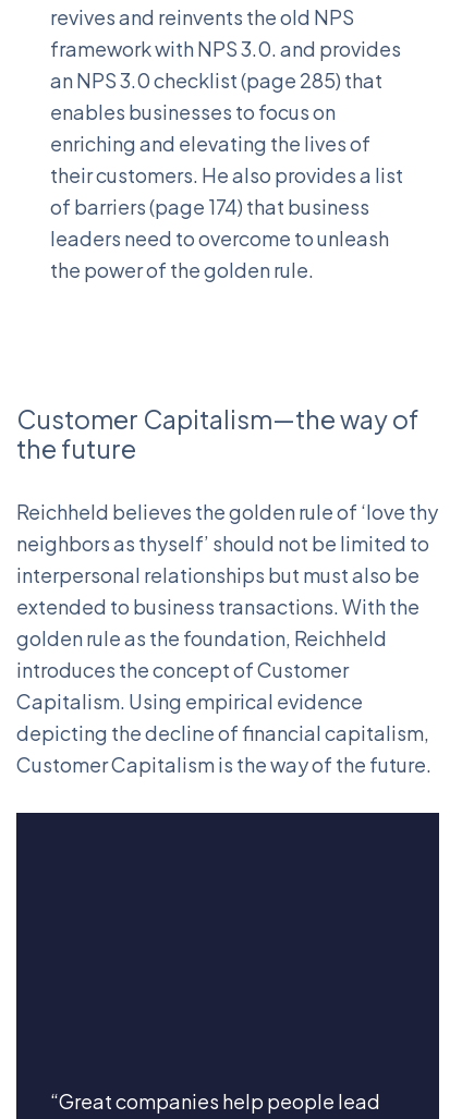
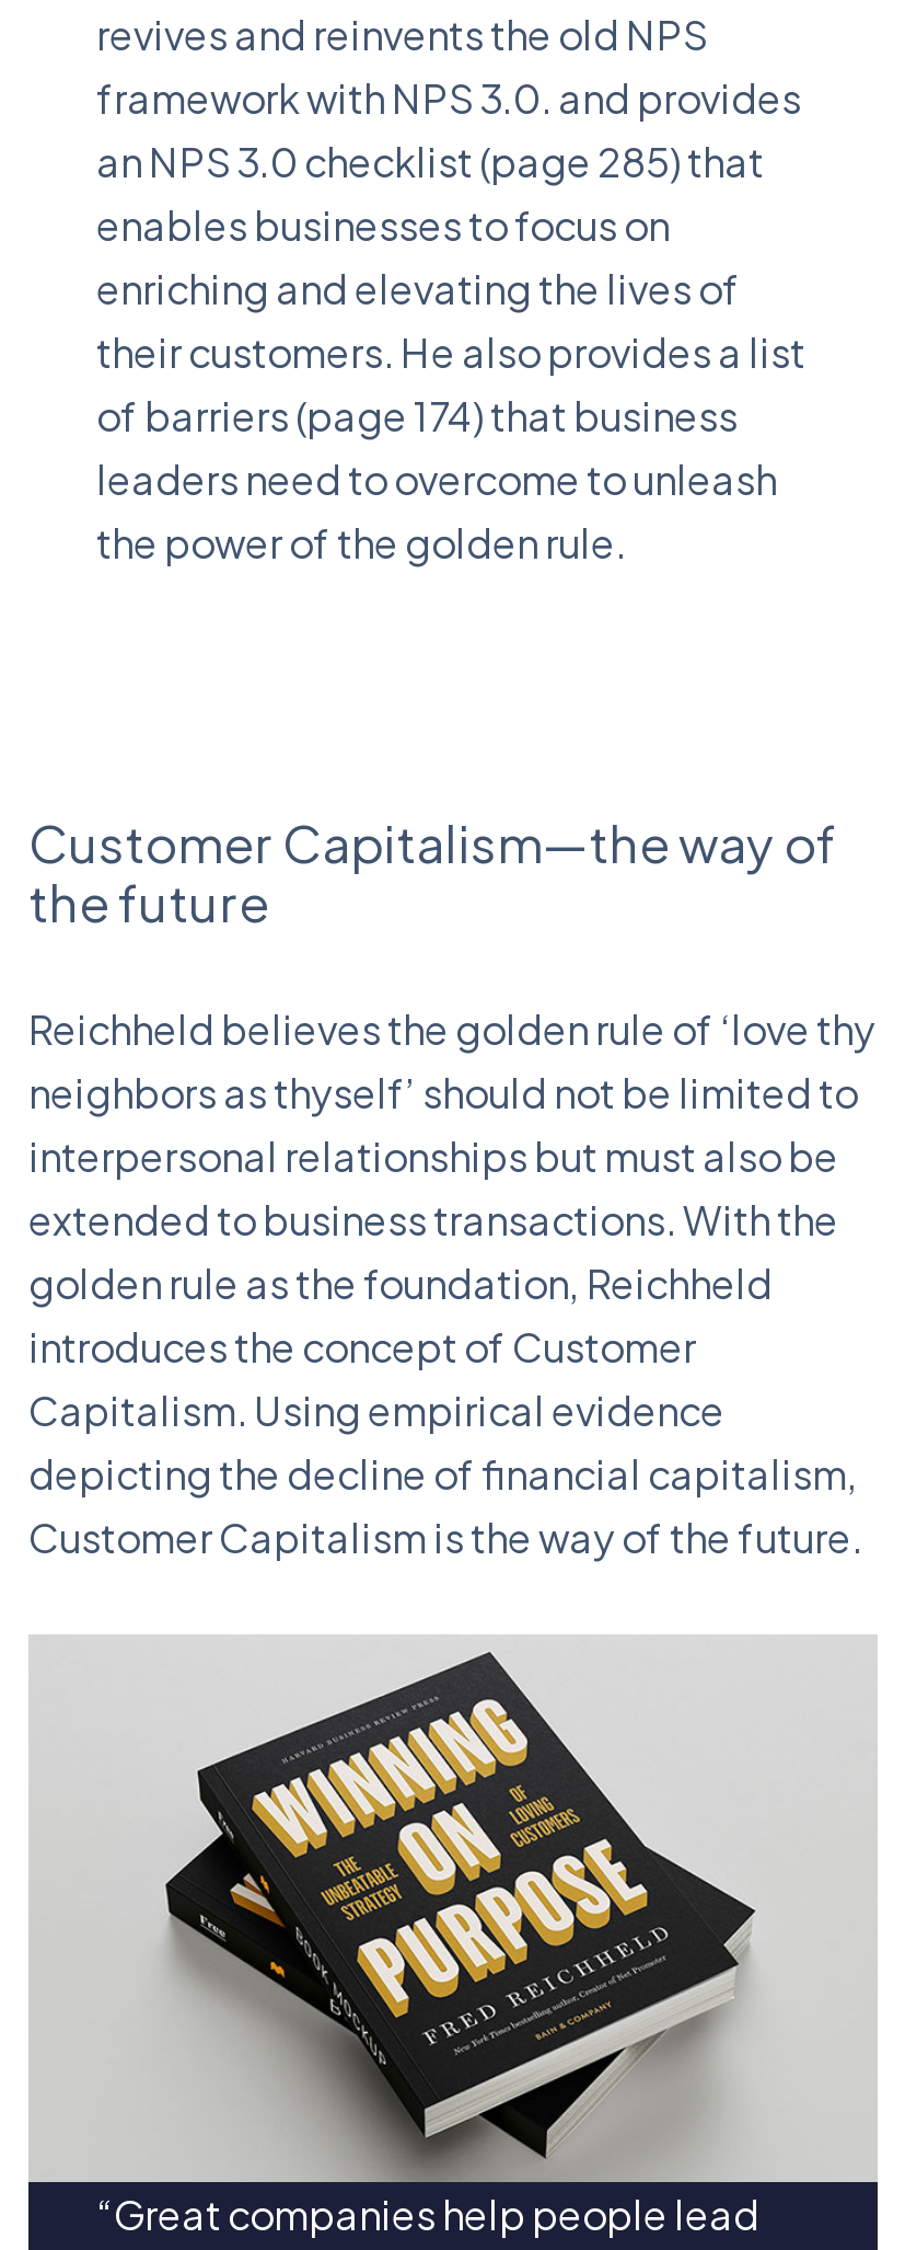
+ [image]
